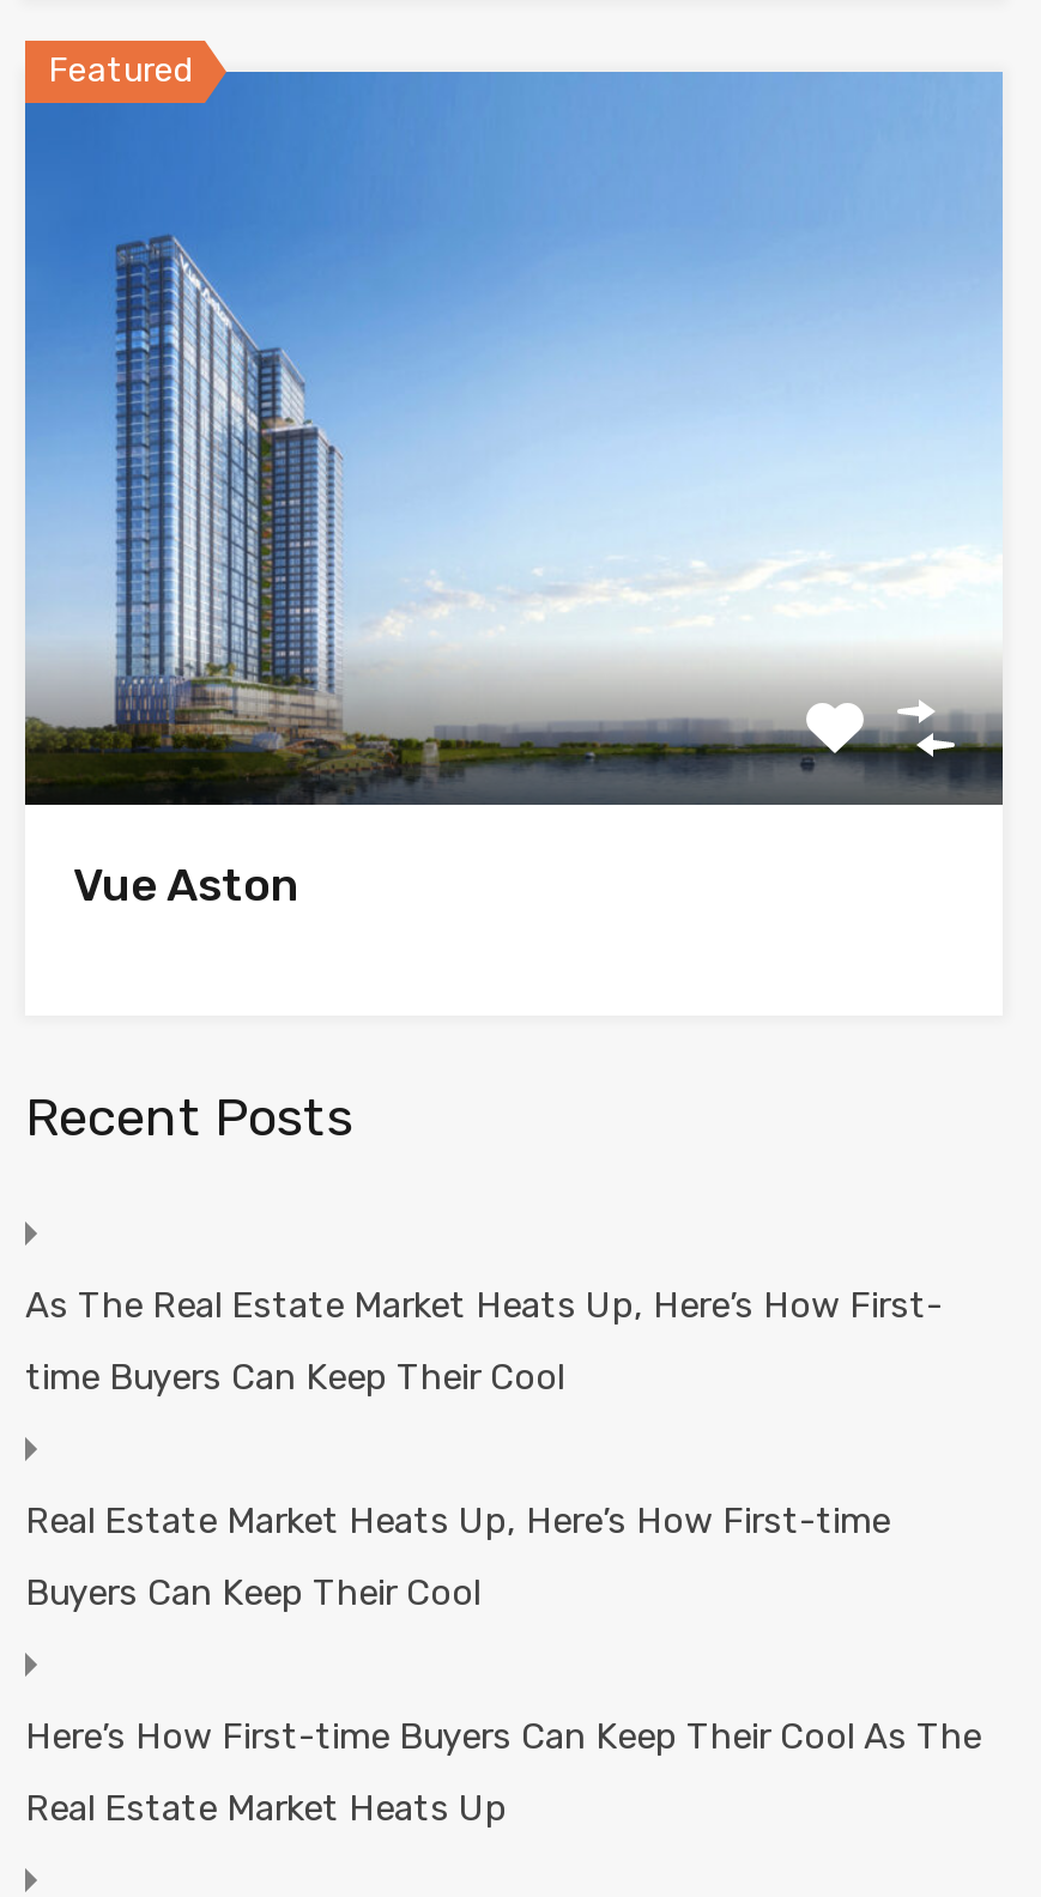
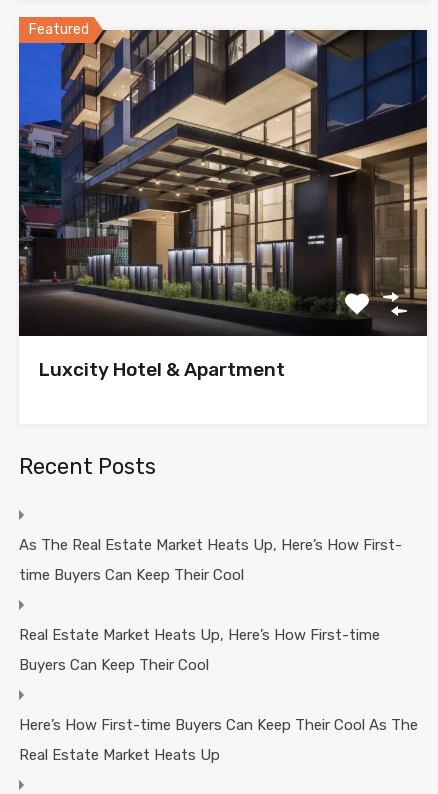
- [image]
- Vue Aston
+ [image]
+ Luxcity Hotel & Apartment
